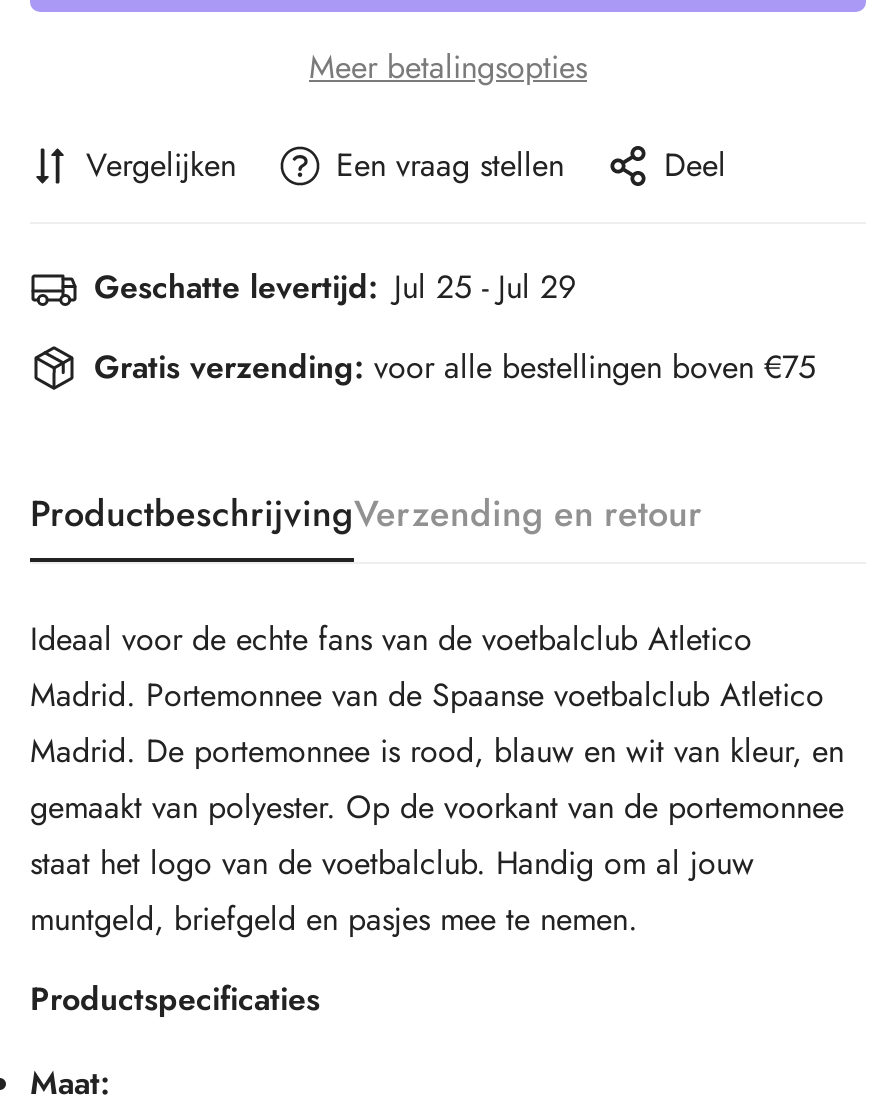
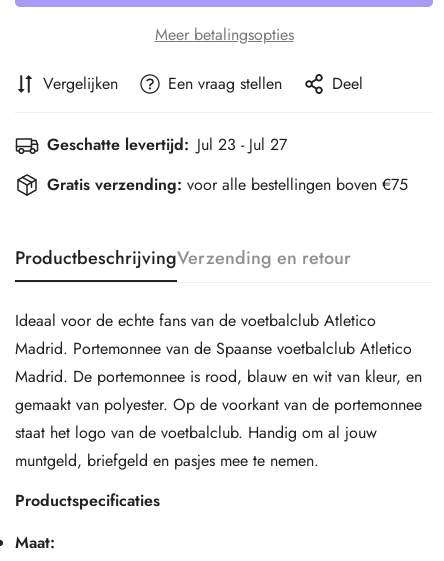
- Geschatte levertijd: Jul 25 - Jul 29
+ Geschatte levertijd: Jul 23 - Jul 27
